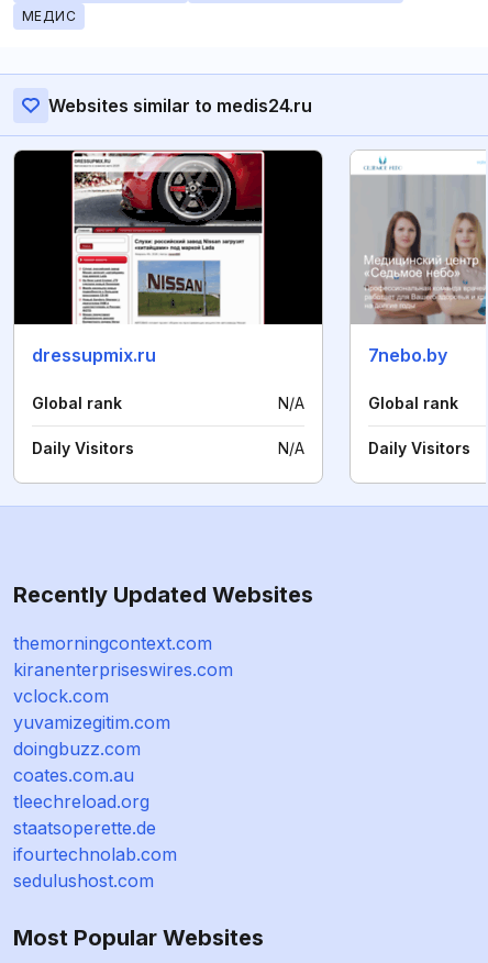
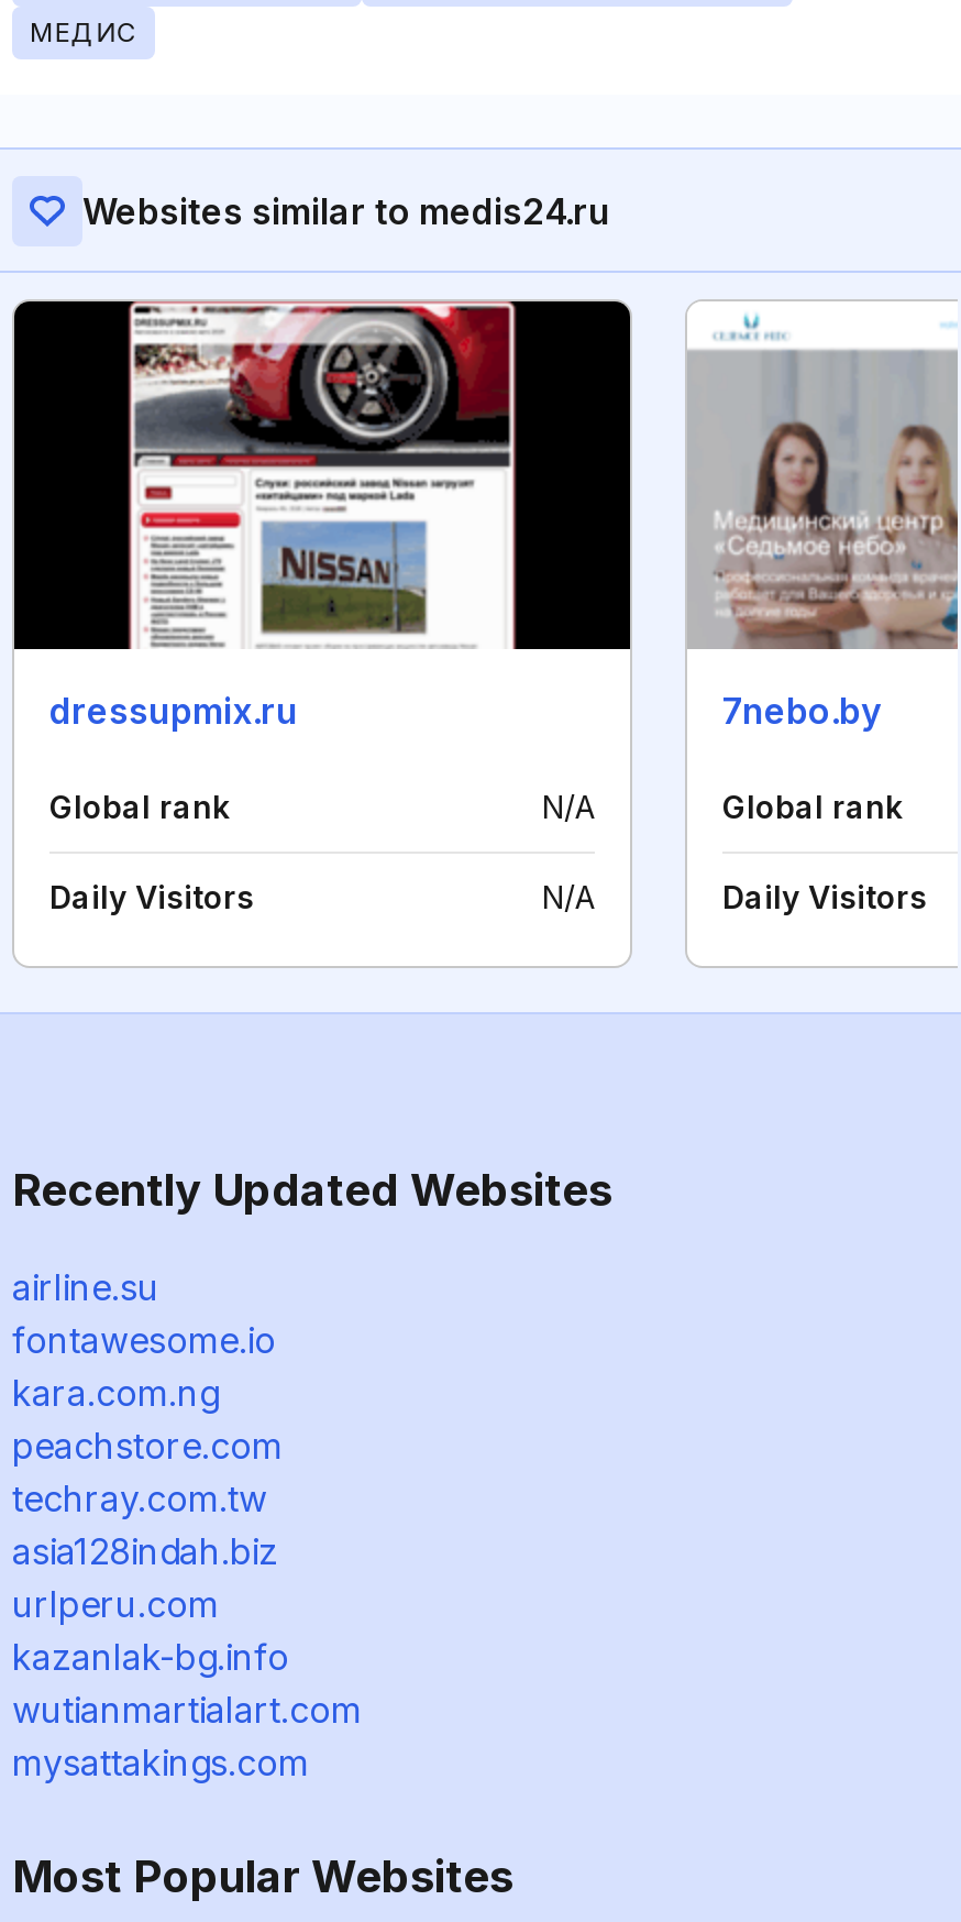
- themorningcontext.com
- kiranenterpriseswires.com
- vclock.com
- yuvamizegitim.com
- doingbuzz.com
- coates.com.au
- tleechreload.org
- staatsoperette.de
- ifourtechnolab.com
- sedulushost.com
+ airline.su
+ fontawesome.io
+ kara.com.ng
+ peachstore.com
+ techray.com.tw
+ asia128indah.biz
+ urlperu.com
+ kazanlak-bg.info
+ wutianmartialart.com
+ mysattakings.com
